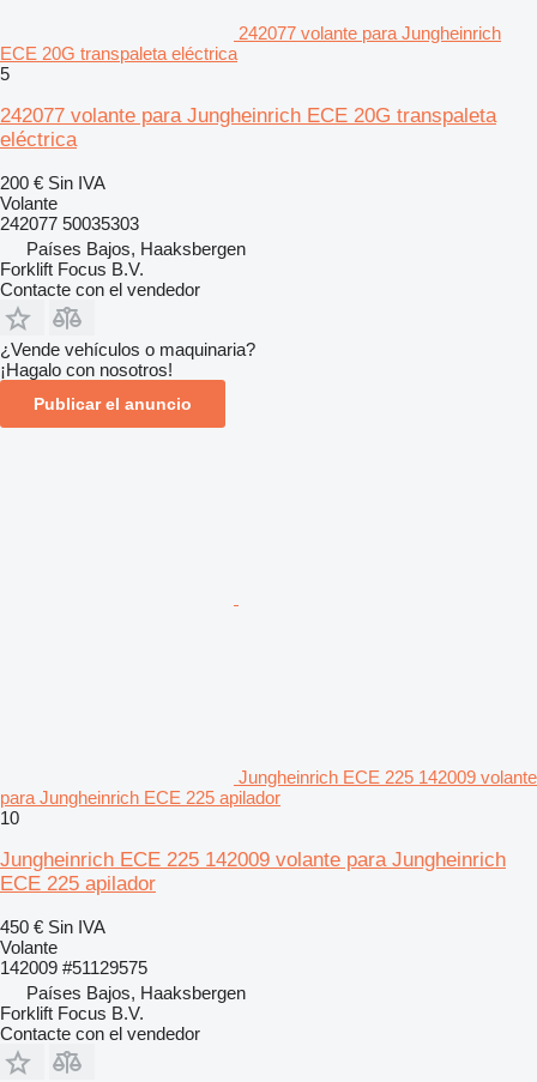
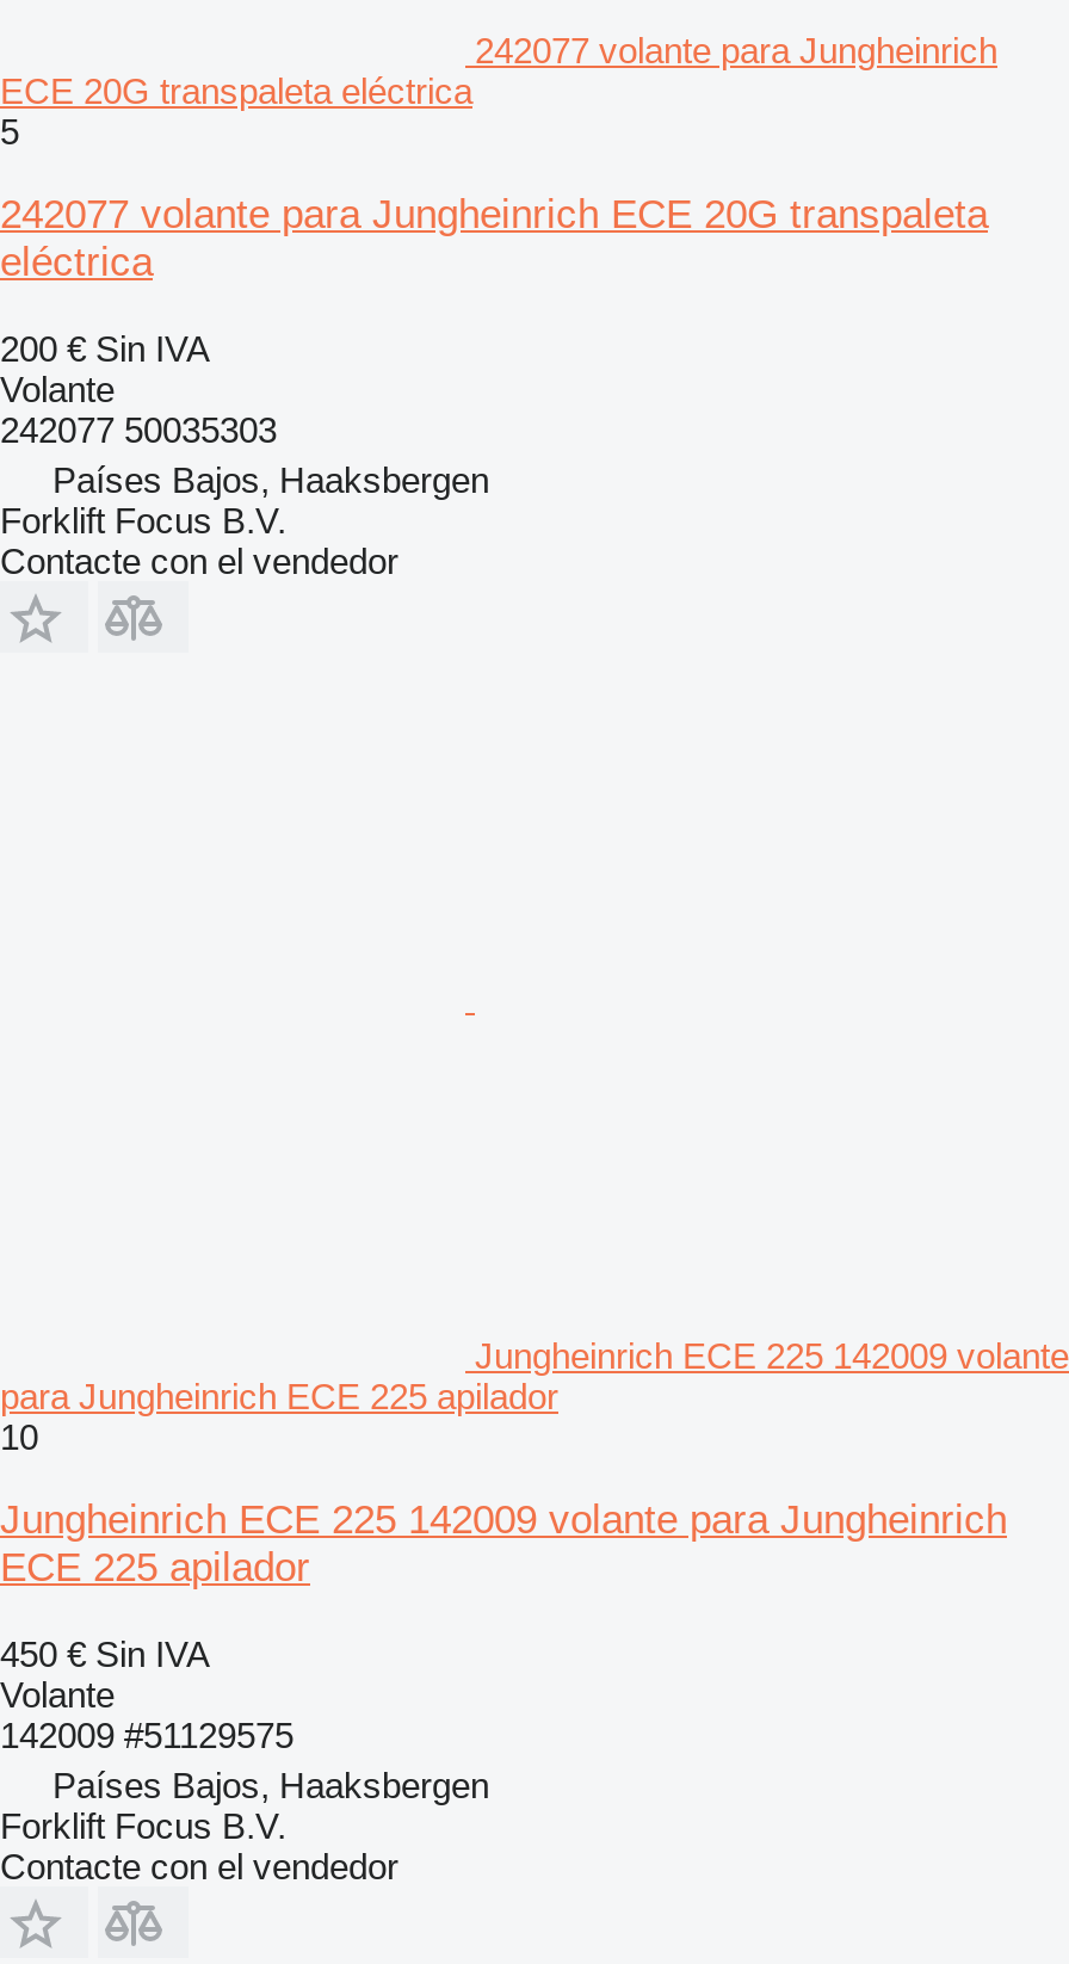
- ¿Vende vehículos o maquinaria?
- ¡Hagalo con nosotros!
- Publicar el anuncio
